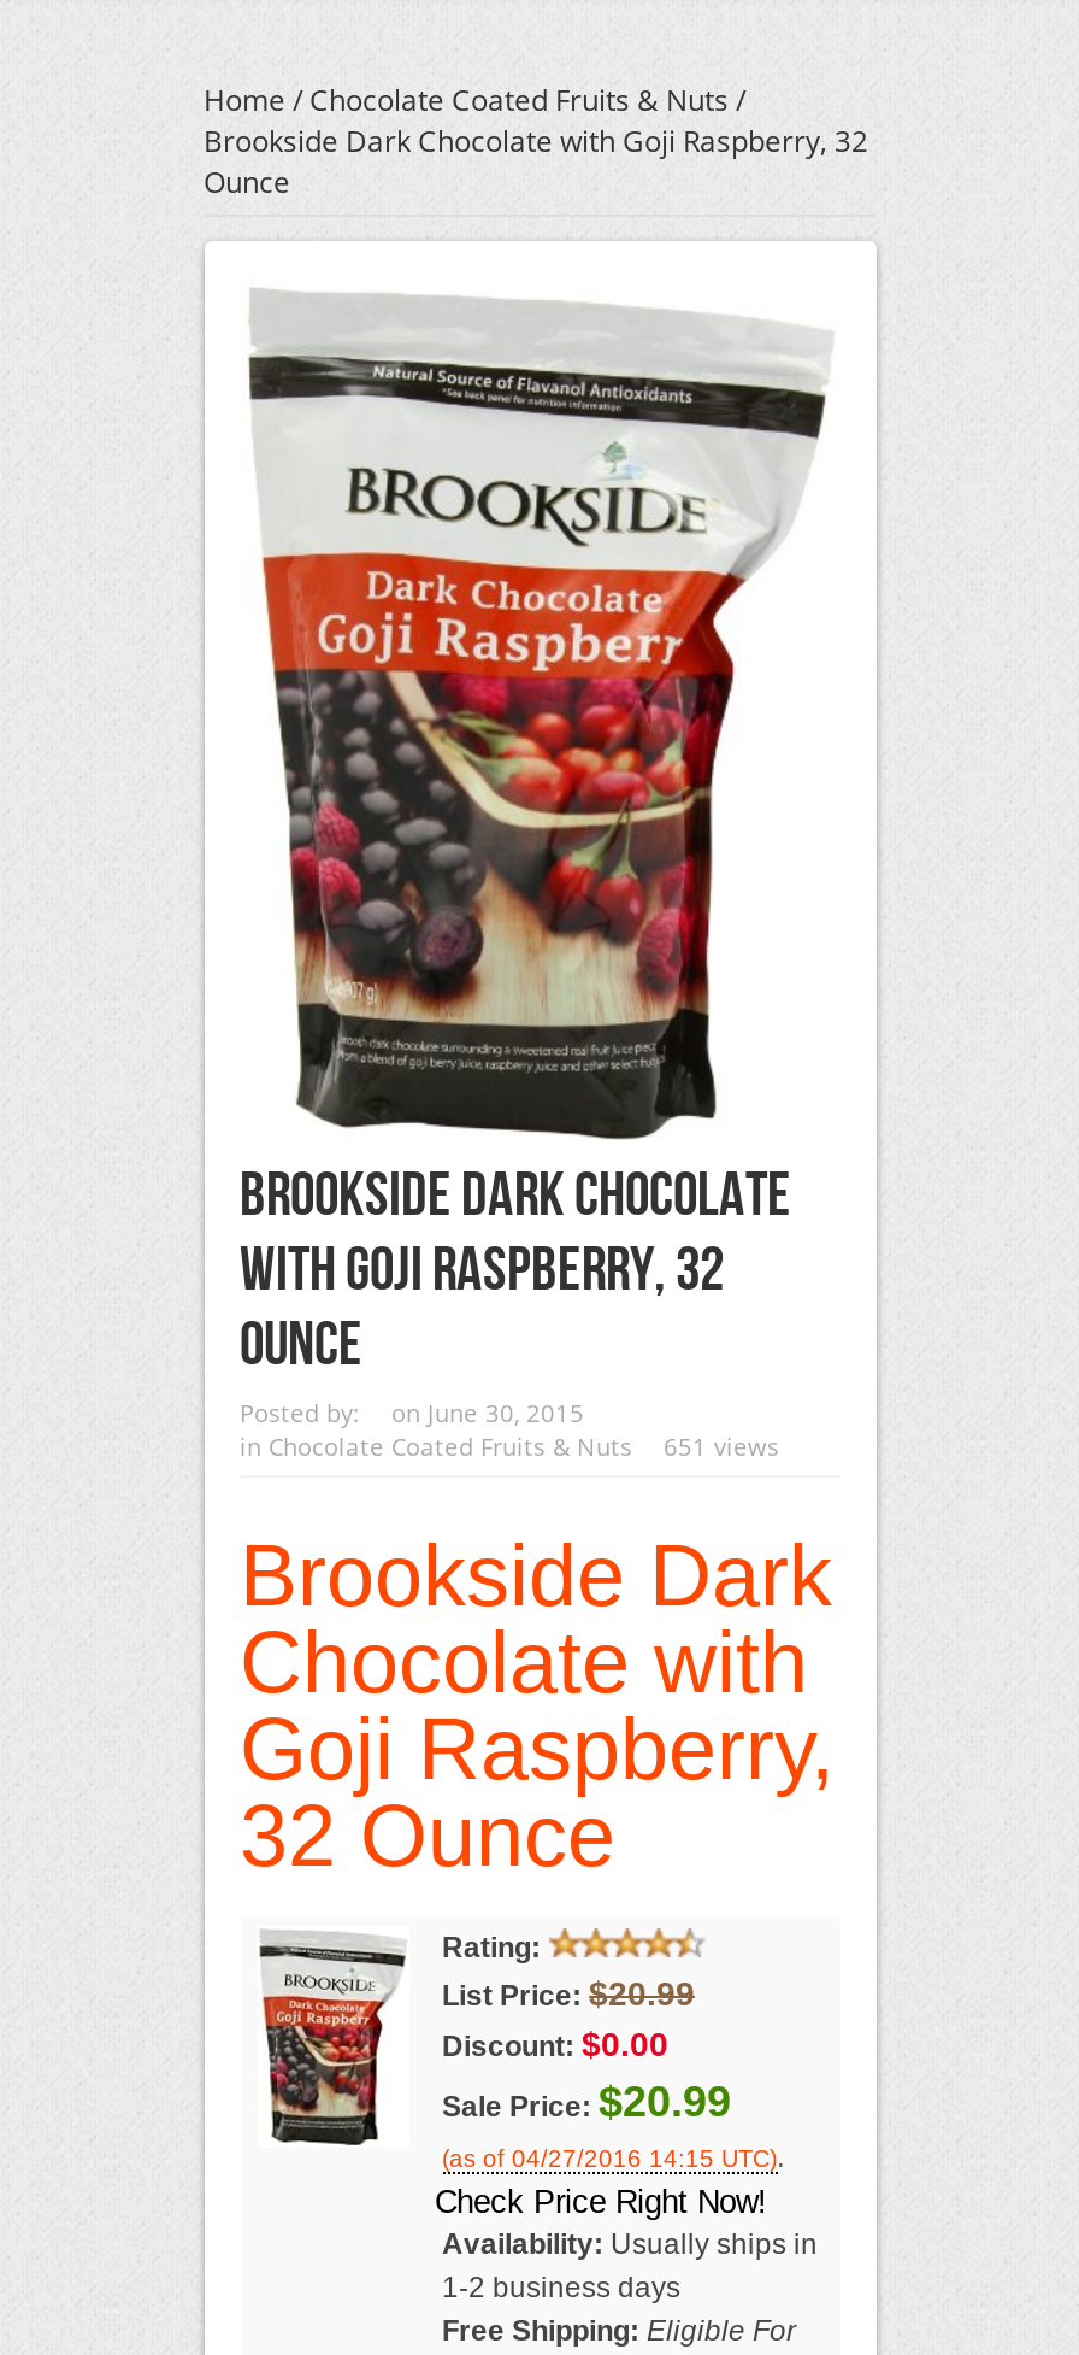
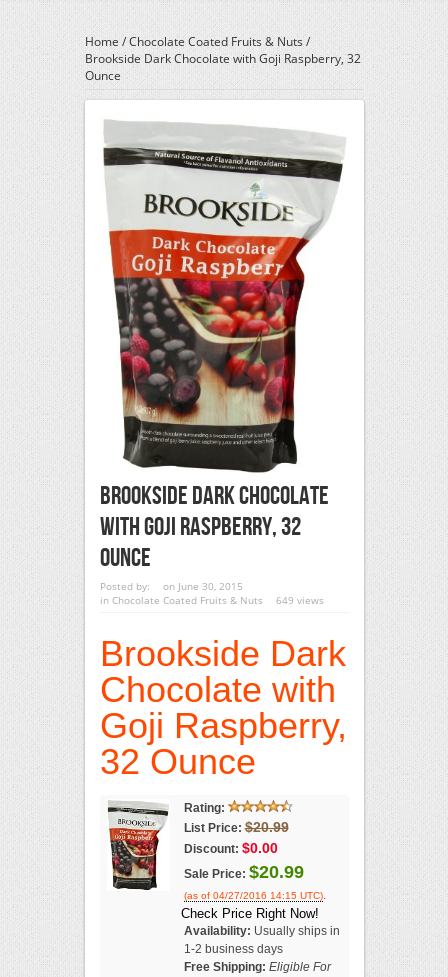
- in Chocolate Coated Fruits & Nuts 651 views
+ in Chocolate Coated Fruits & Nuts 649 views
